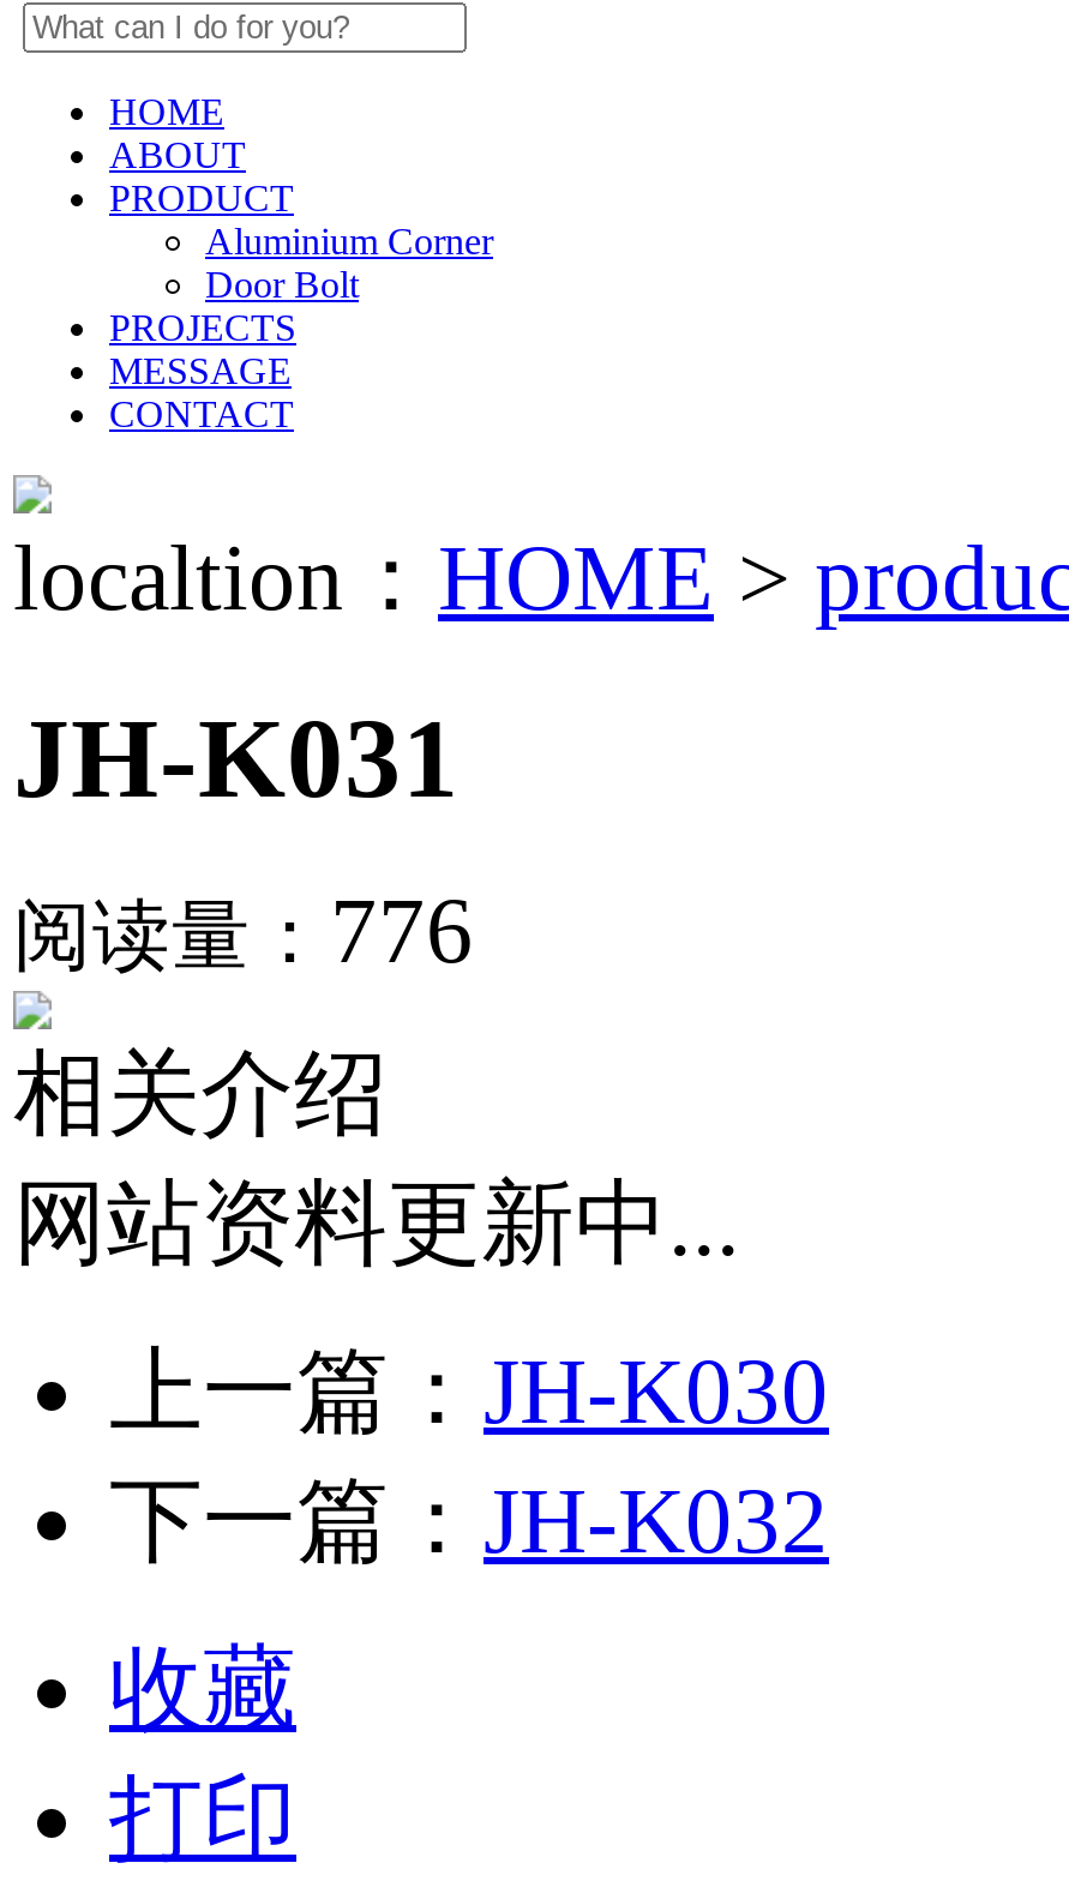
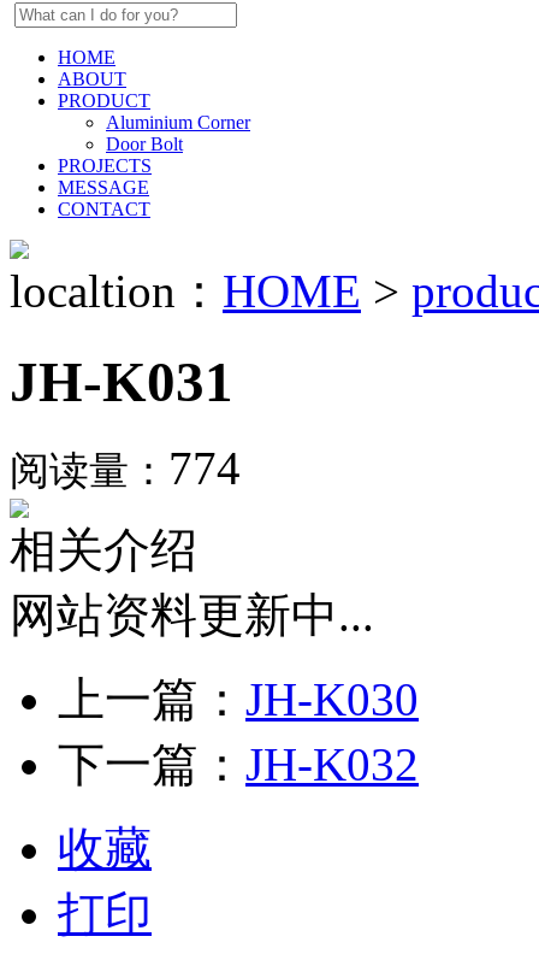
- 阅读量：776
+ 阅读量：774
